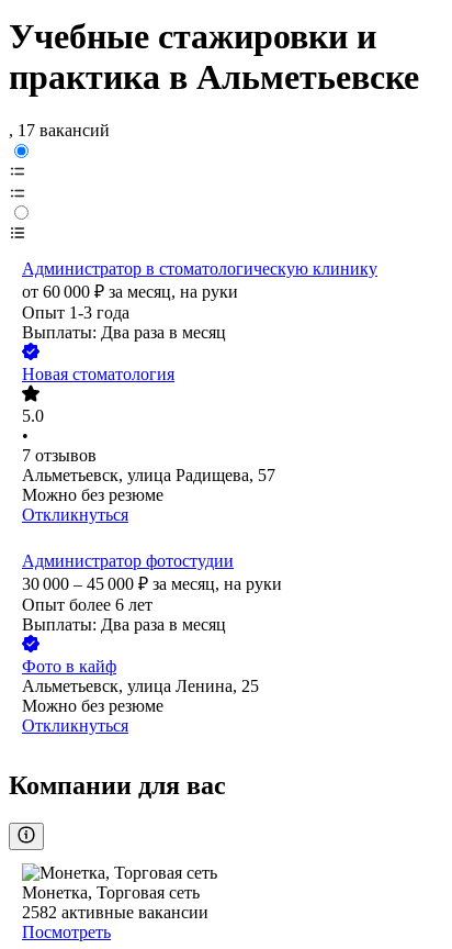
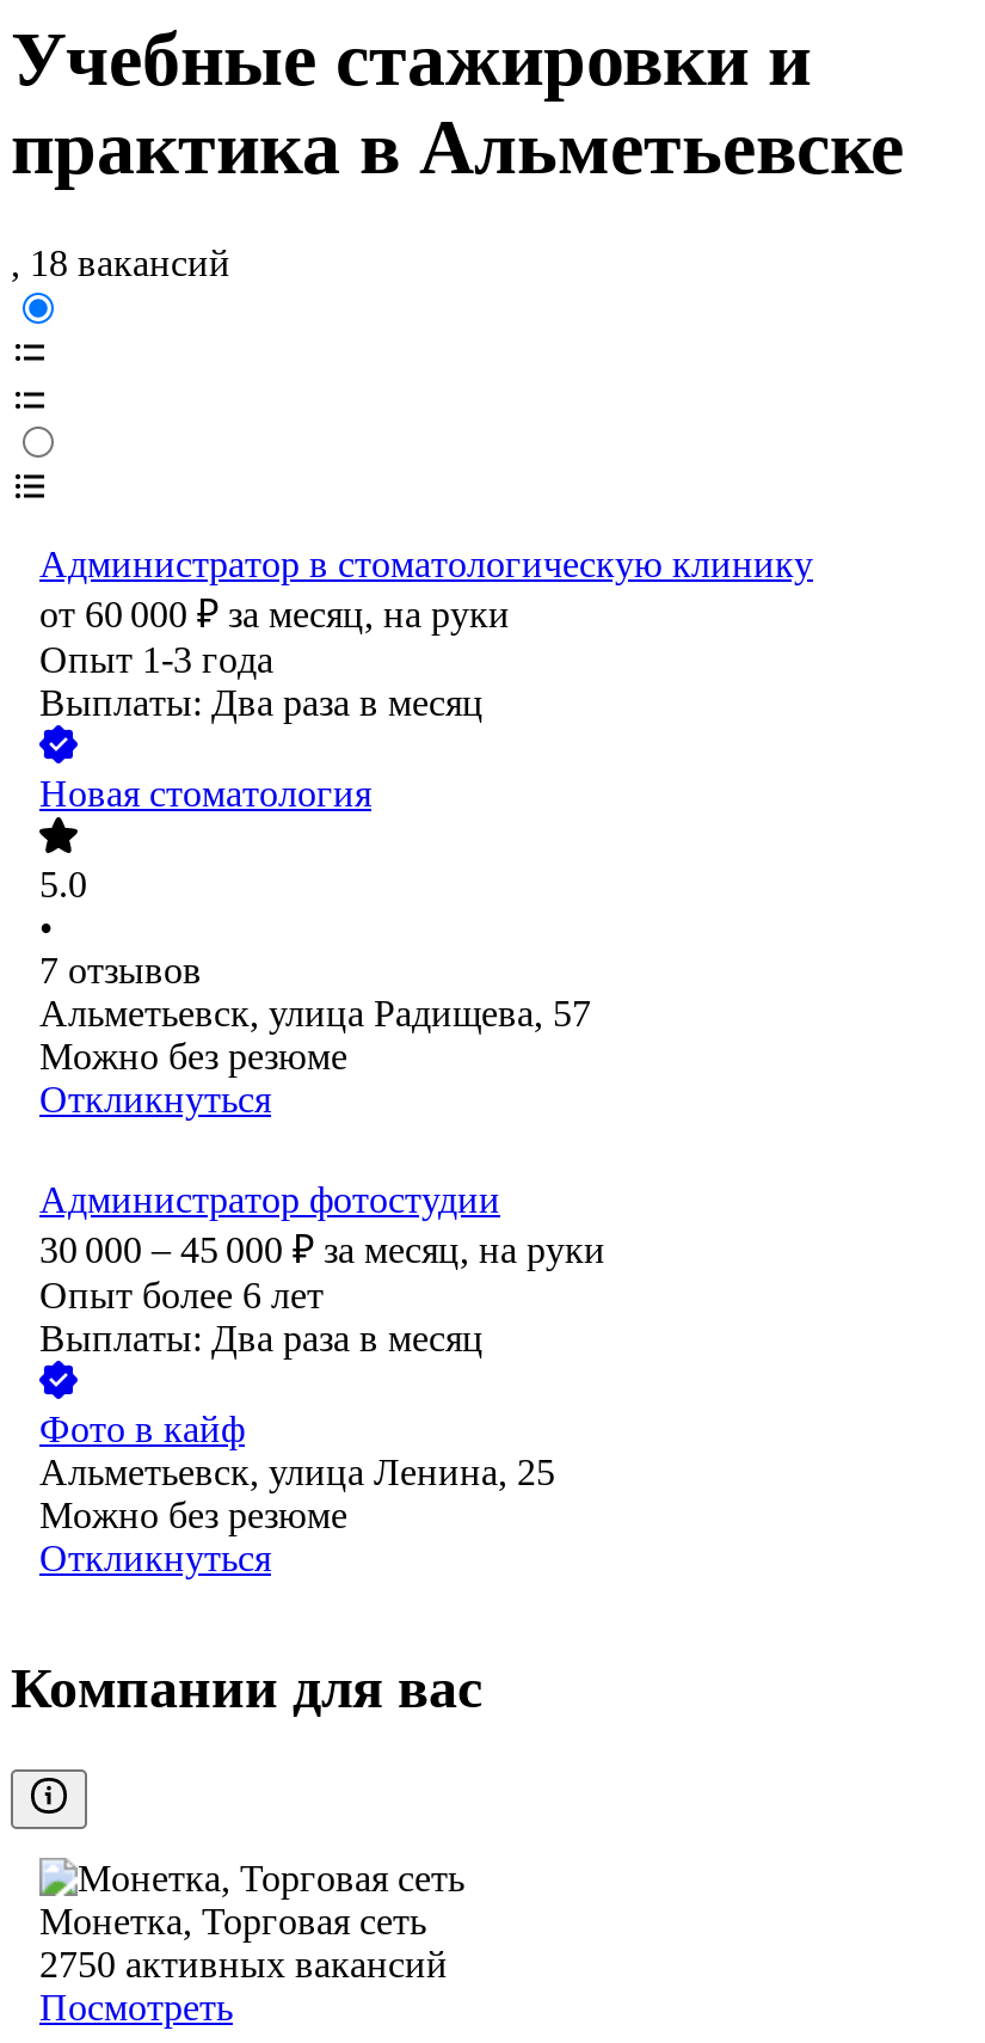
- , 17 вакансий
+ , 18 вакансий

- 2582 активные вакансии
+ 2750 активных вакансий
